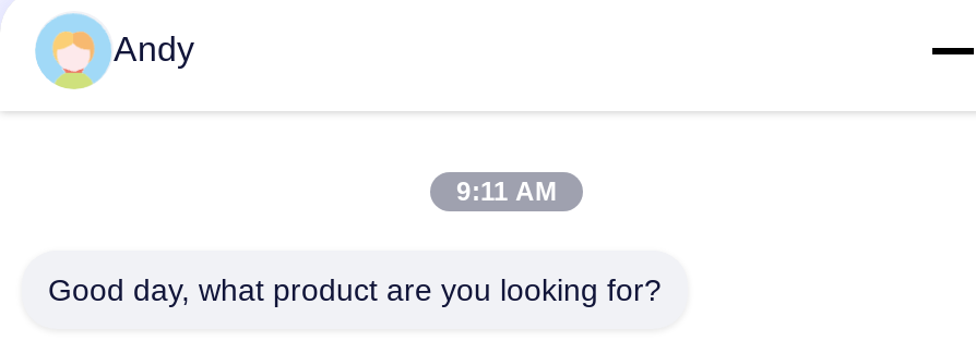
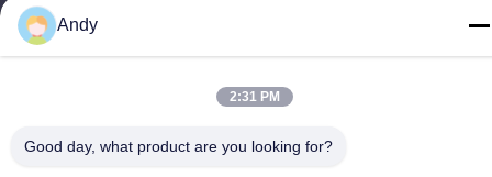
- 9:11 AM
+ 2:31 PM
